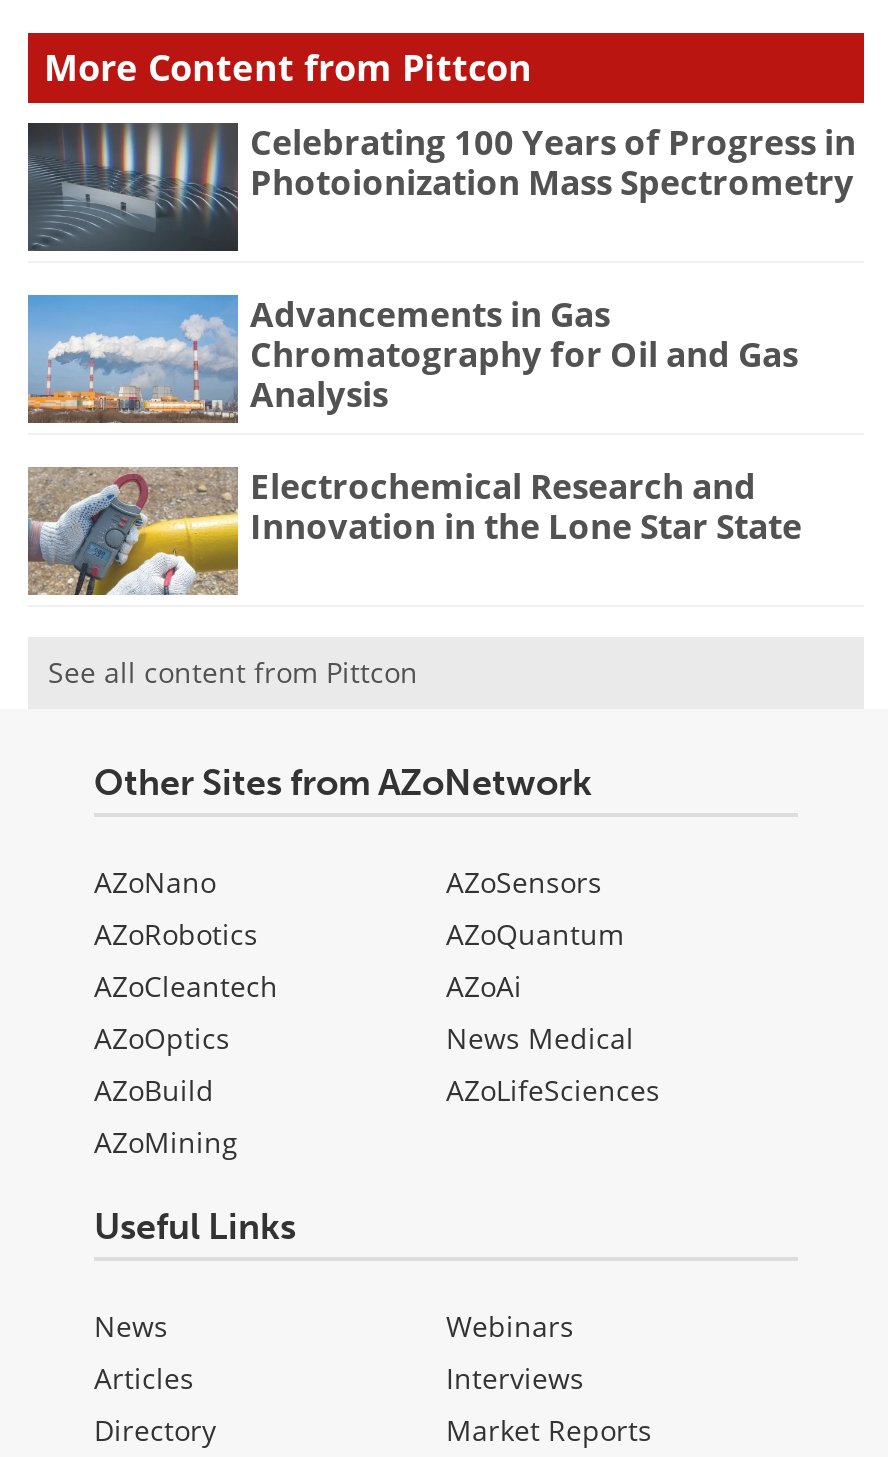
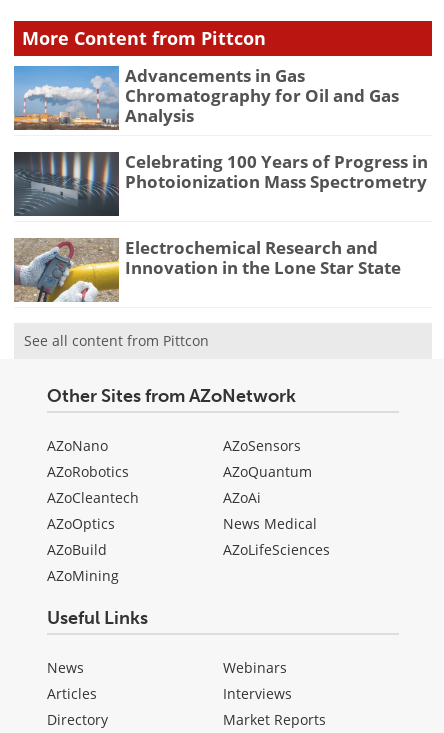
moved down: [image] | Celebrating 100 Years of Progress in | Photoionization Mass Spectrometry

moved up: [image] | Advancements in Gas | Chromatography for Oil and Gas | Analysis
